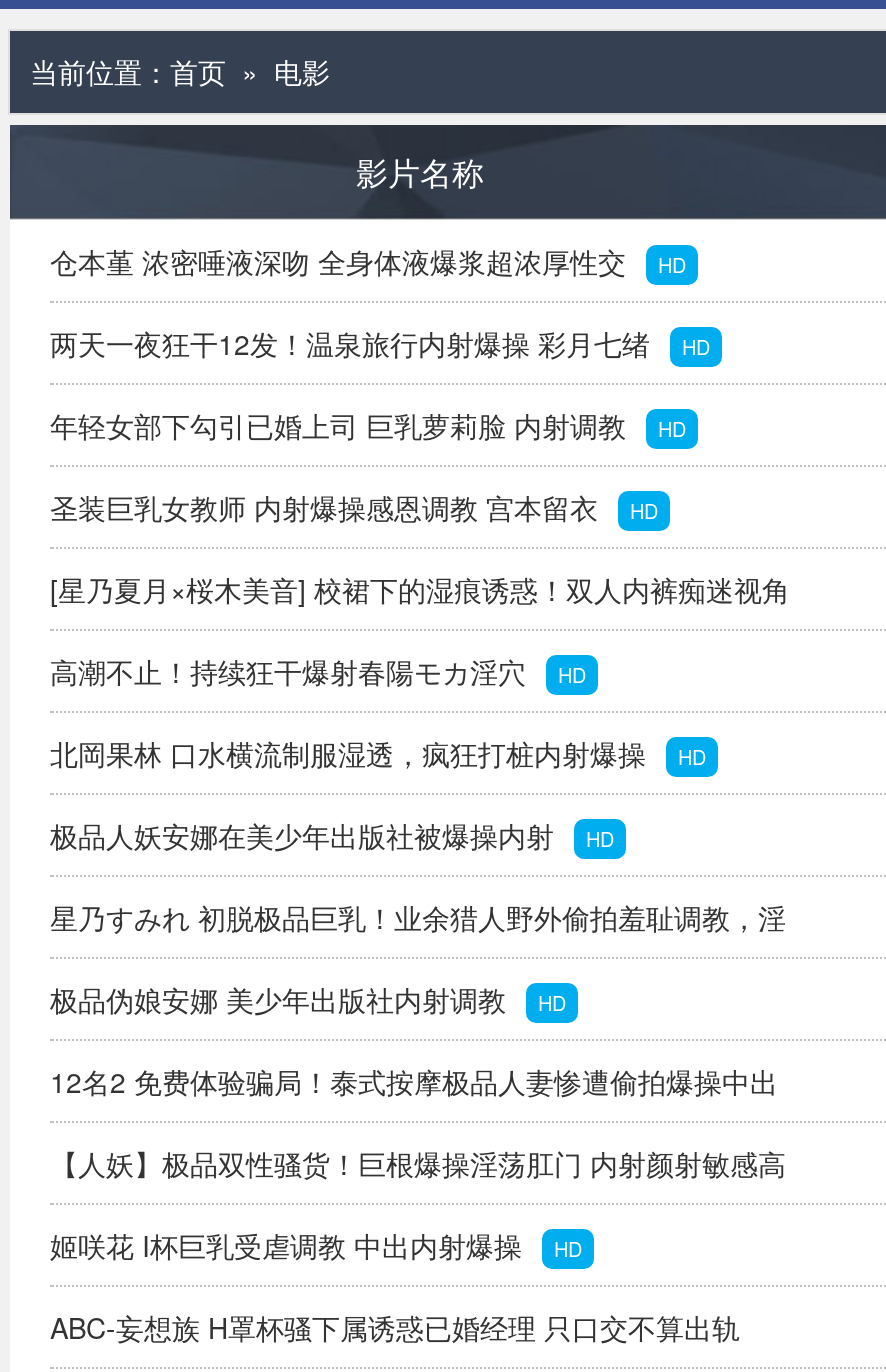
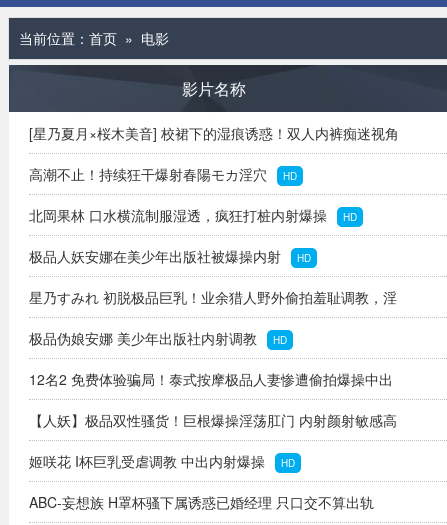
- 仓本堇 浓密唾液深吻 全身体液爆浆超浓厚性交
- HD
- 两天一夜狂干12发！温泉旅行内射爆操 彩月七绪
- HD
- 年轻女部下勾引已婚上司 巨乳萝莉脸 内射调教
- HD
- 圣装巨乳女教师 内射爆操感恩调教 宫本留衣
- HD
